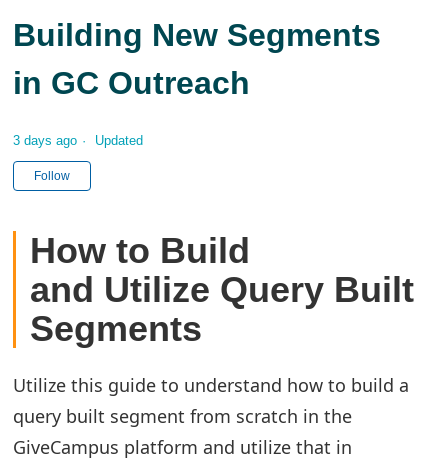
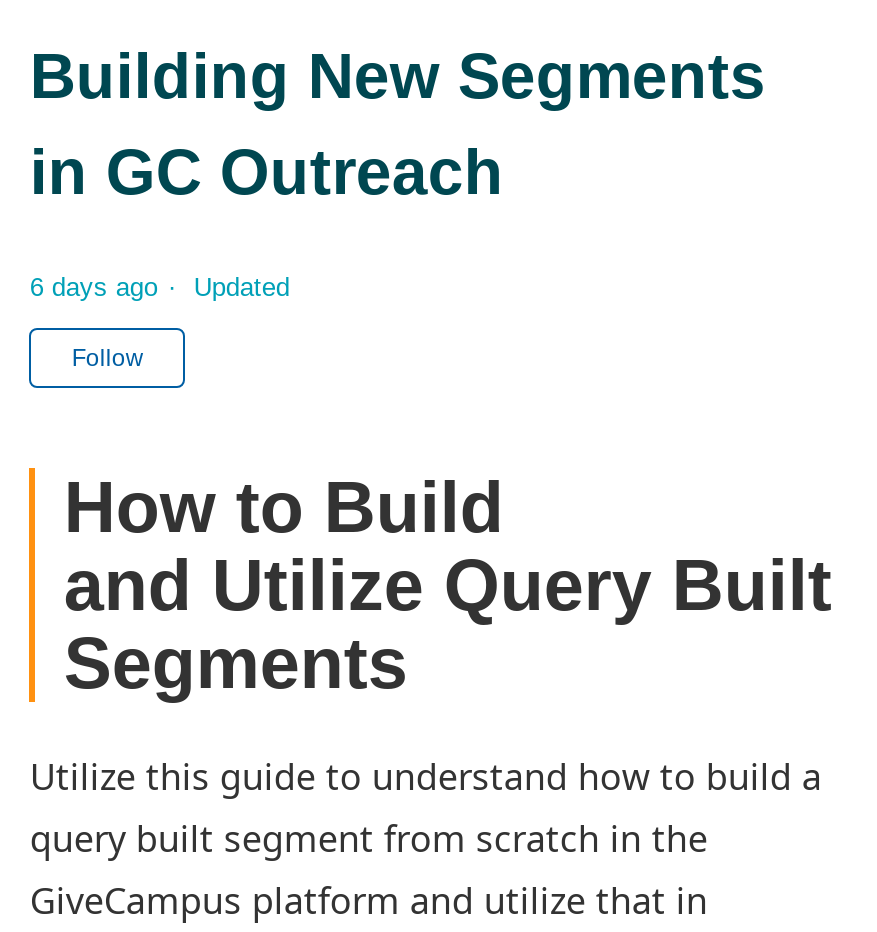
- 3 days ago Updated
+ 6 days ago Updated
